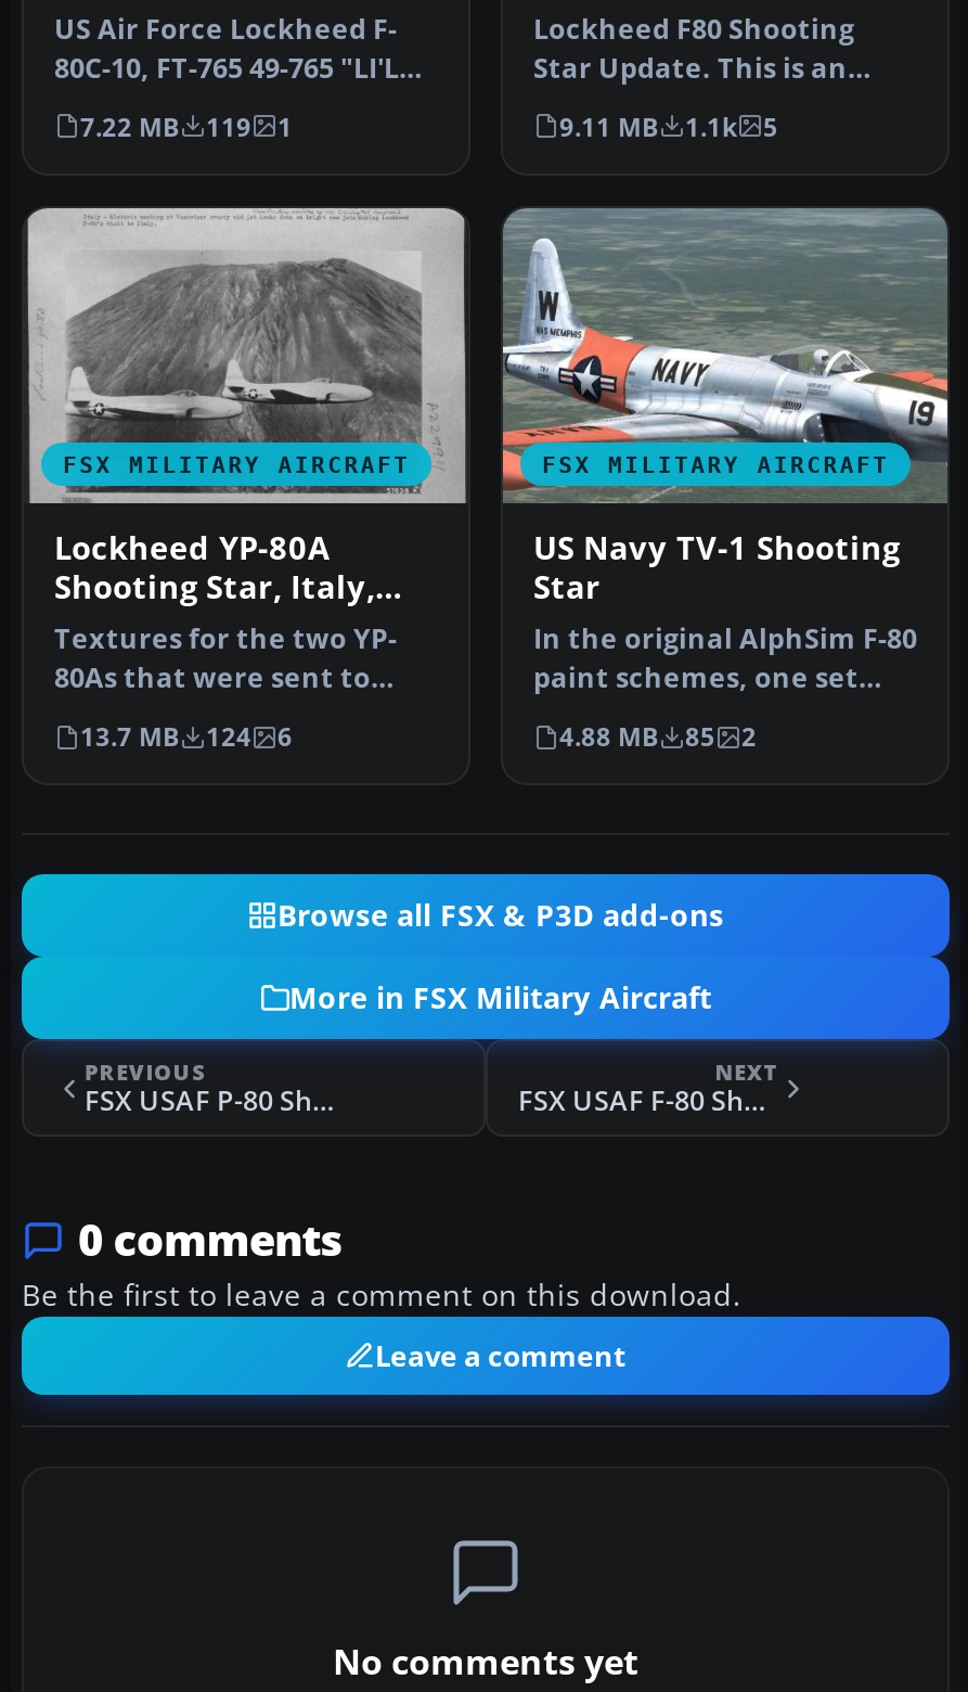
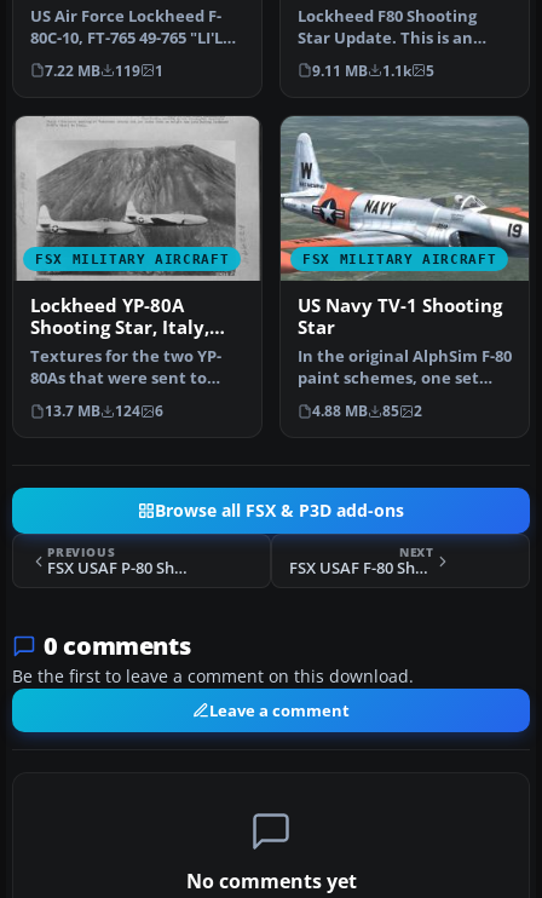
- More in FSX Military Aircraft
